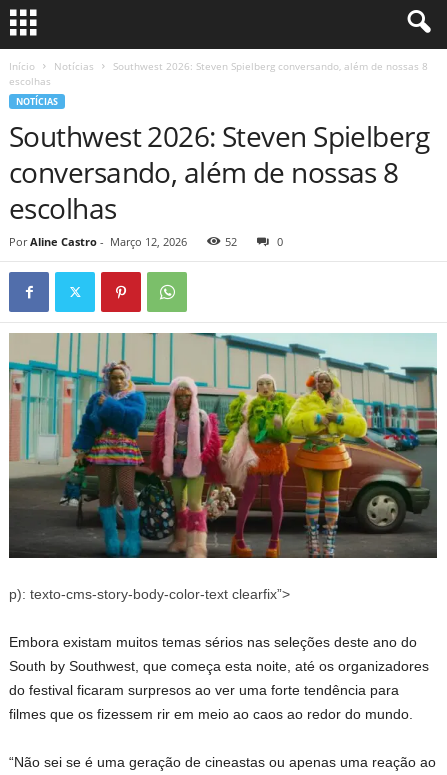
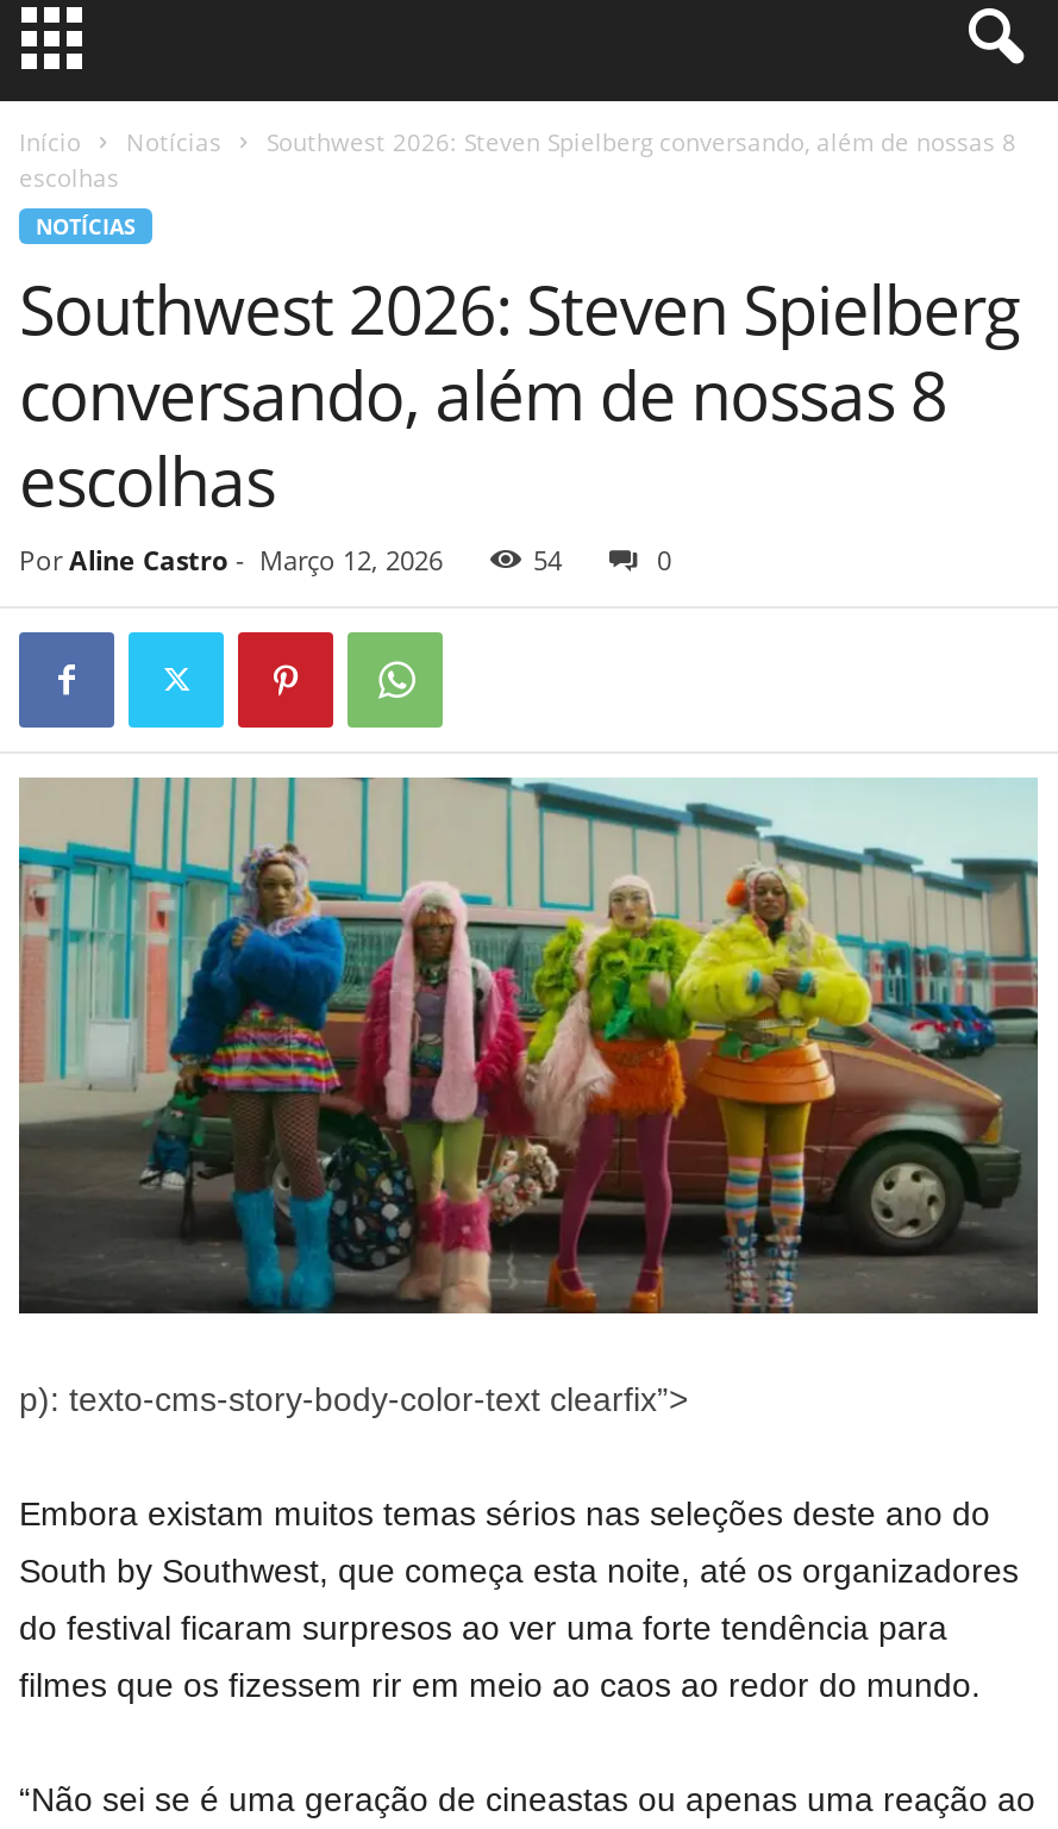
- 52
+ 54
